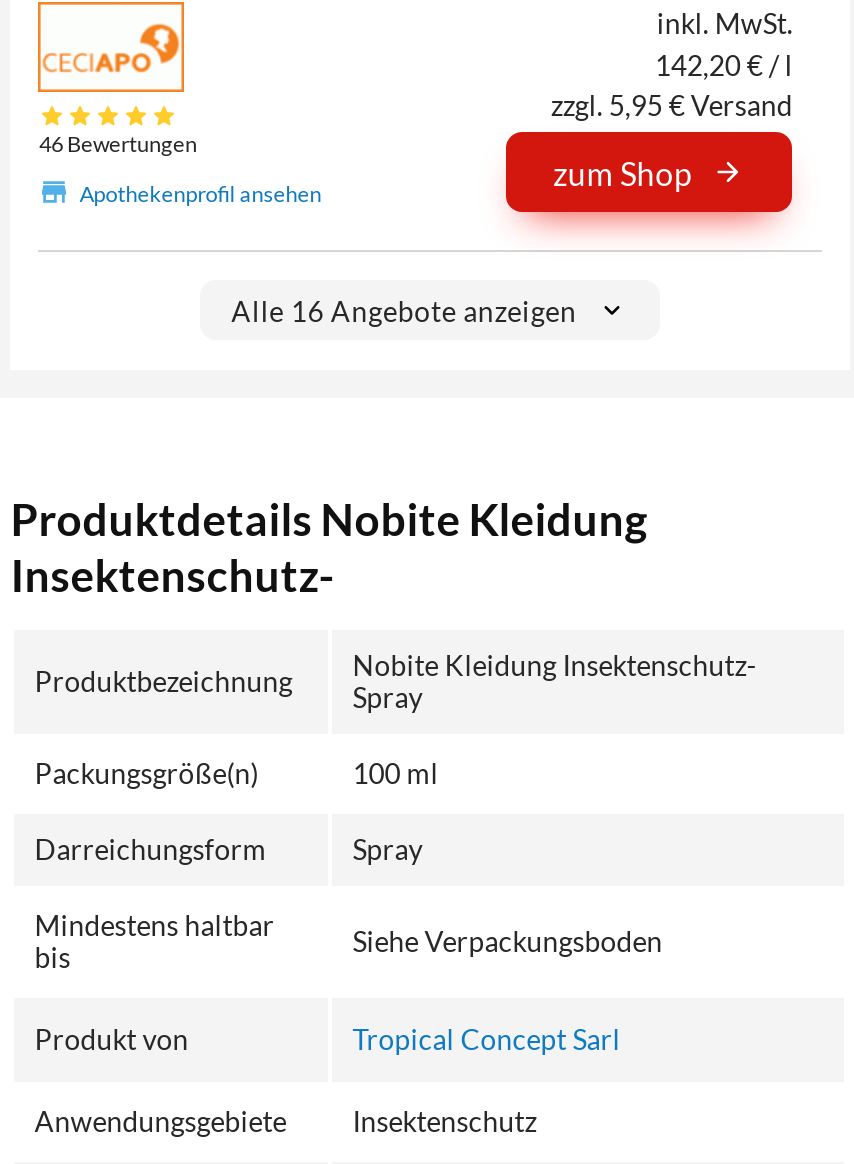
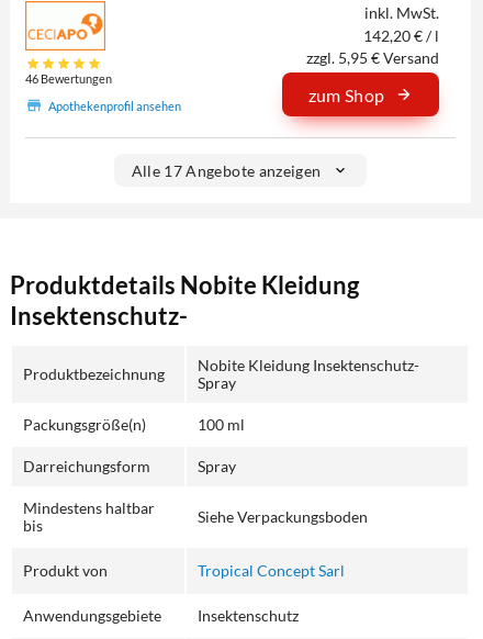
- Alle 16 Angebote anzeigen
+ Alle 17 Angebote anzeigen
